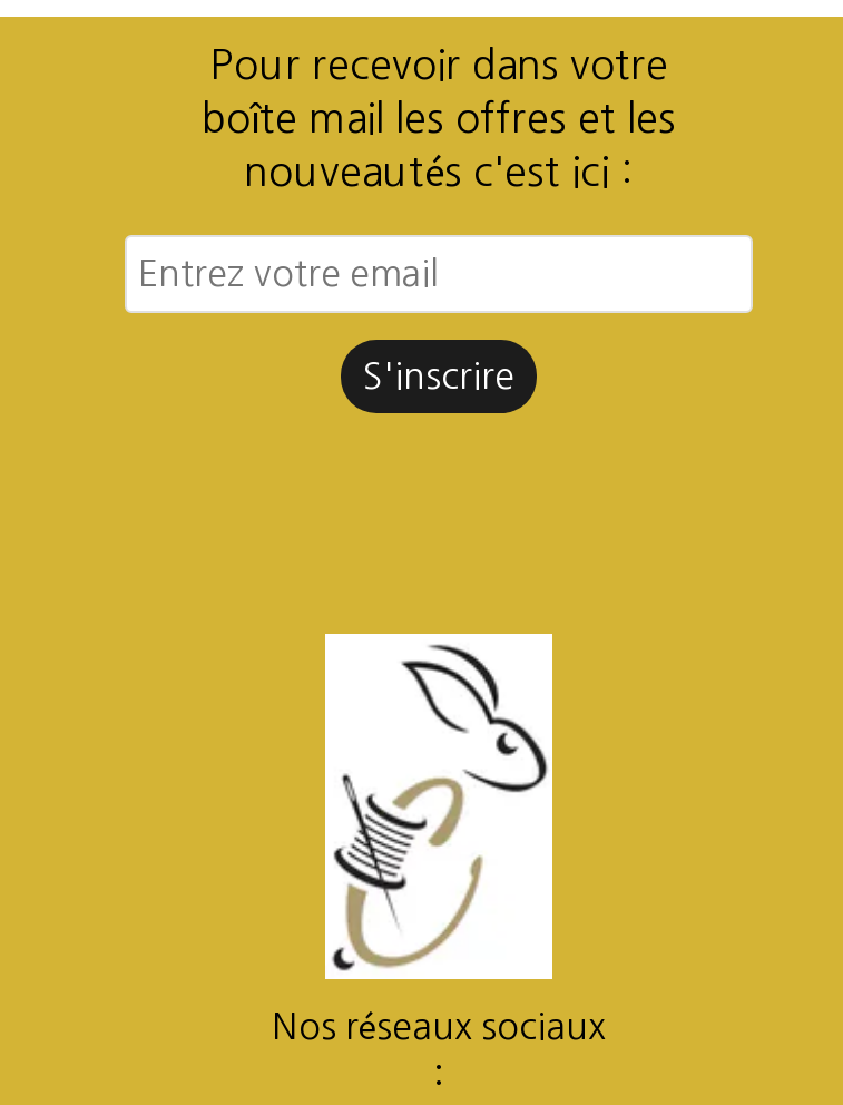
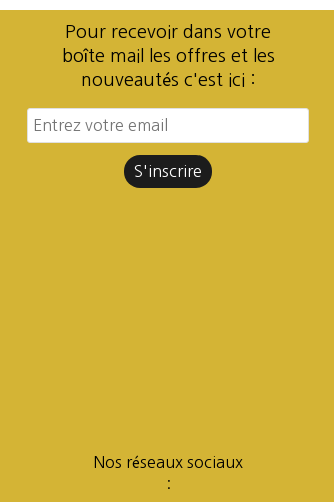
- [image]
